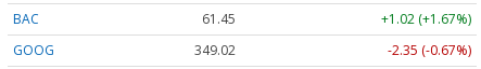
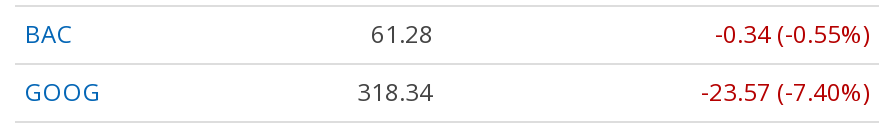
- 61.45
+ 61.28

- +1.02 (+1.67%)
+ -0.34 (-0.55%)

- 349.02
+ 318.34

- -2.35 (-0.67%)
+ -23.57 (-7.40%)
